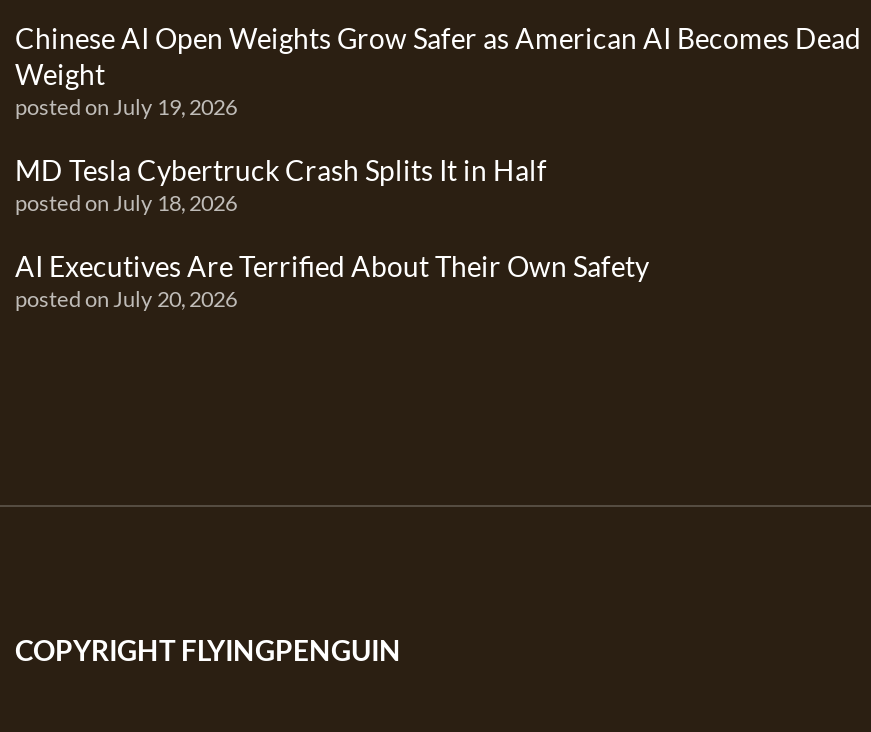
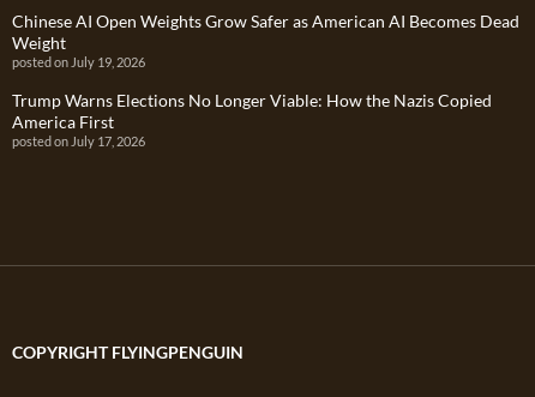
- MD Tesla Cybertruck Crash Splits It in Half
- posted on July 18, 2026
- AI Executives Are Terrified About Their Own Safety
- posted on July 20, 2026
+ Trump Warns Elections No Longer Viable: How the Nazis Copied
+ America First
+ posted on July 17, 2026
